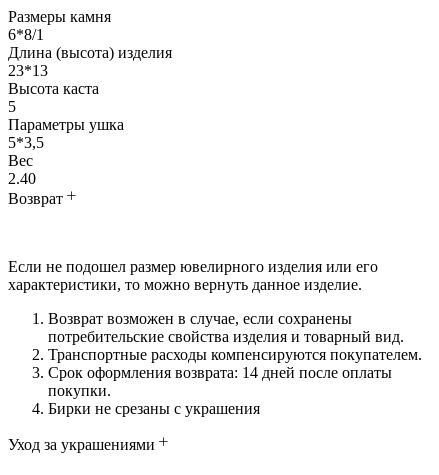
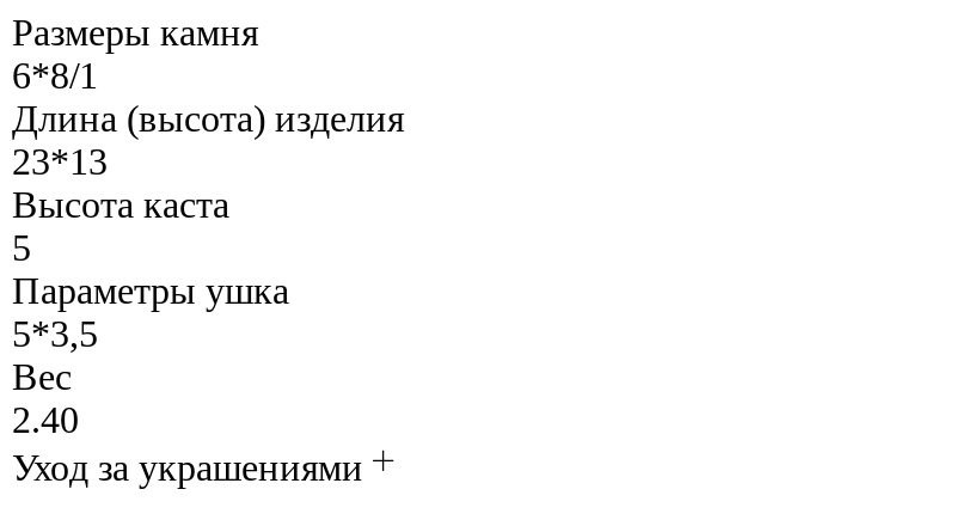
- Возврат

- Если не подошел размер ювелирного изделия или его
- характеристики, то можно вернуть данное изделие.
- Возврат возможен в случае, если сохранены
- потребительские свойства изделия и товарный вид.
- Транспортные расходы компенсируются покупателем.
- Срок оформления возврата: 14 дней после оплаты
- покупки.
- Бирки не срезаны с украшения
